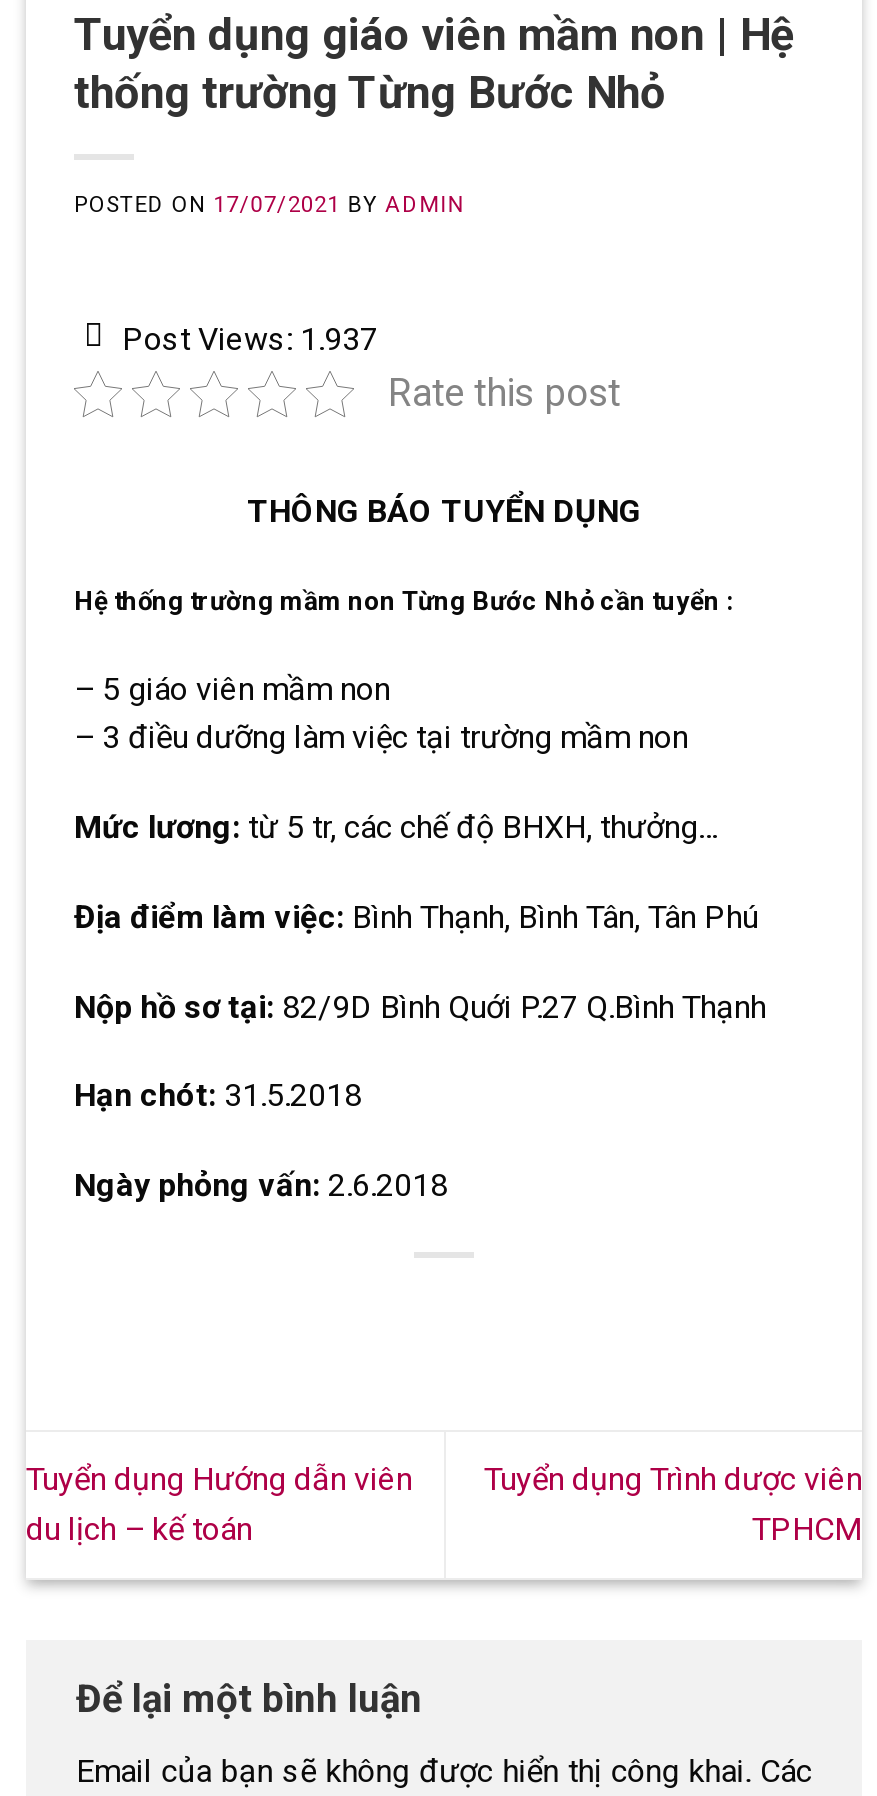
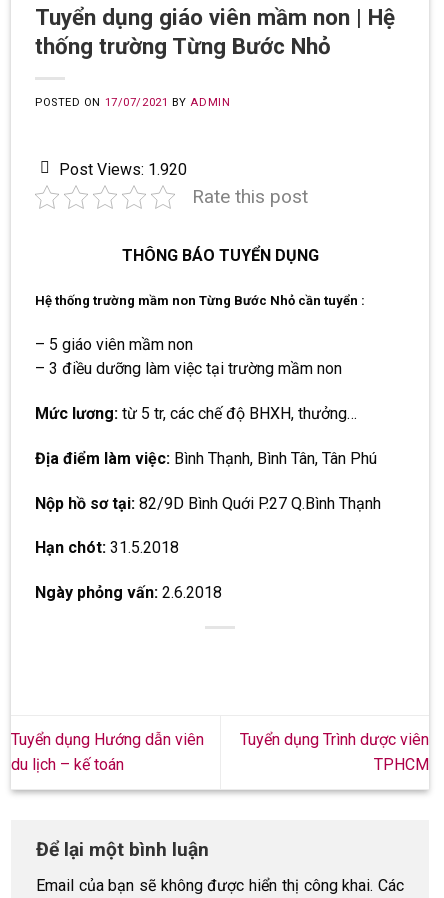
- Post Views: 1.937
+ Post Views: 1.920
